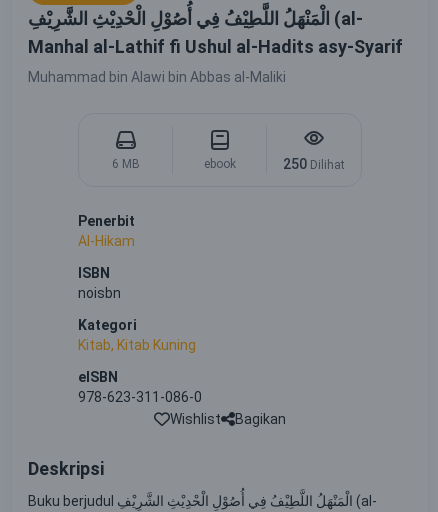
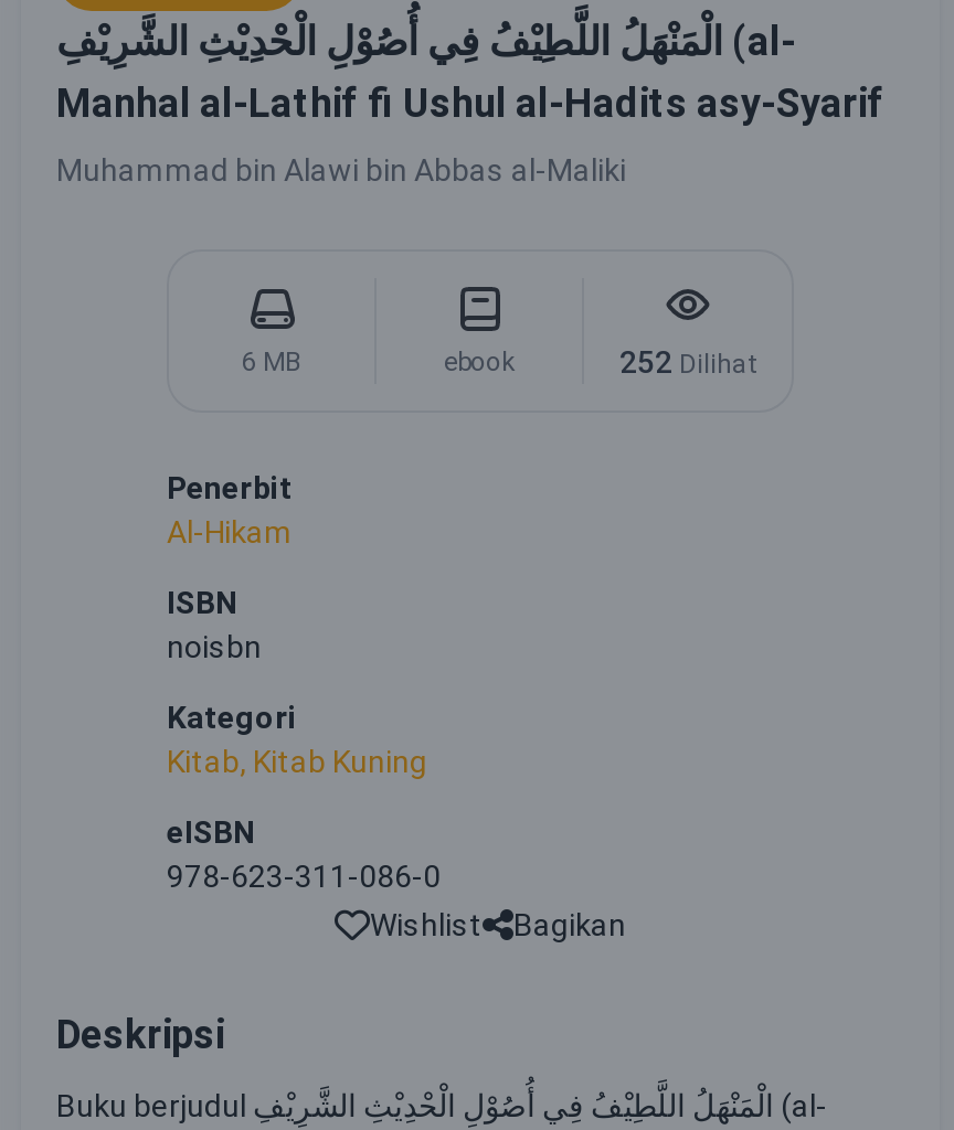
- 250 Dilihat
+ 252 Dilihat
